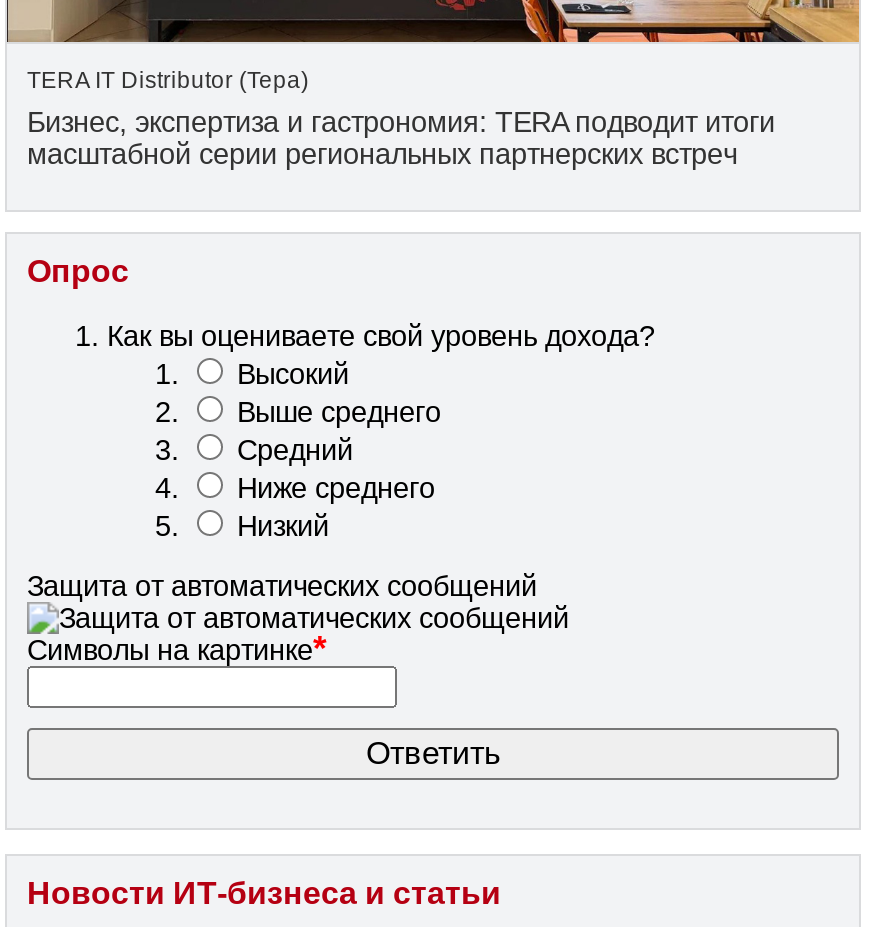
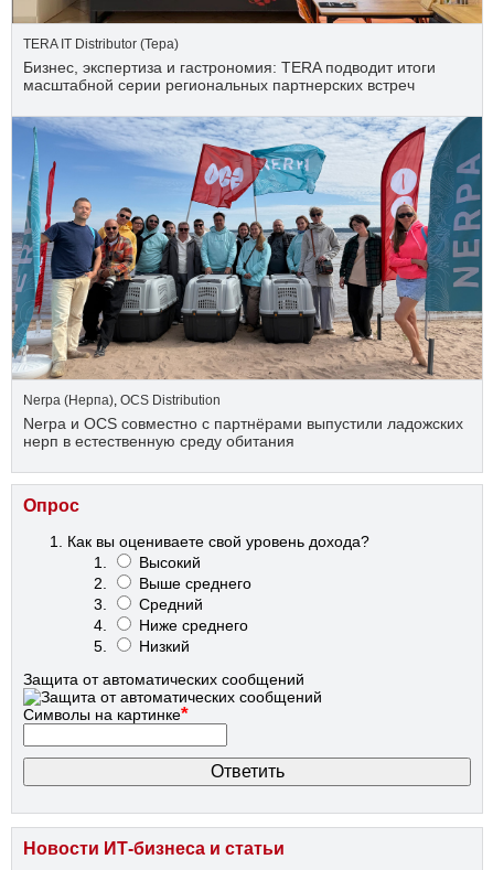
+ [image]
+ Nerpa (Нерпа), OCS Distribution
+ Nerpa и OCS совместно с партнёрами выпустили ладожских
+ нерп в естественную среду обитания
